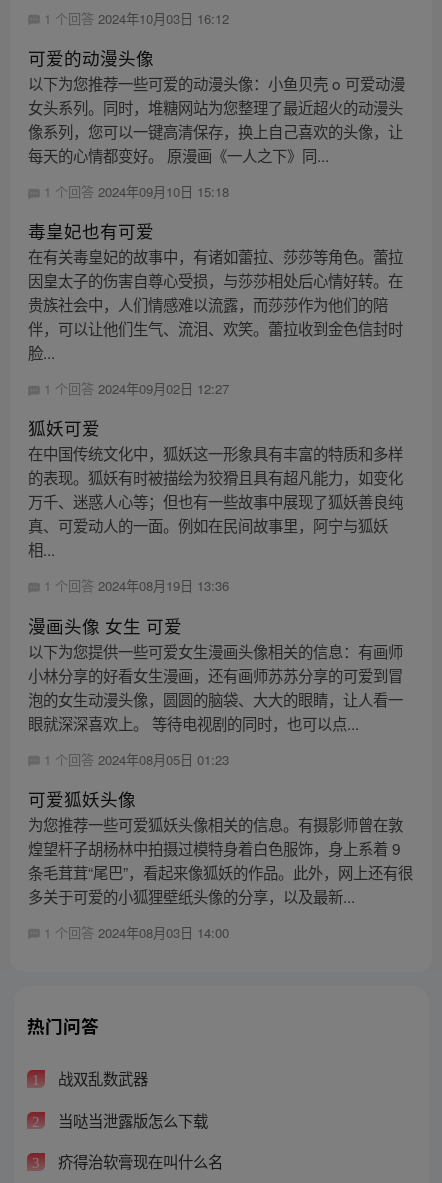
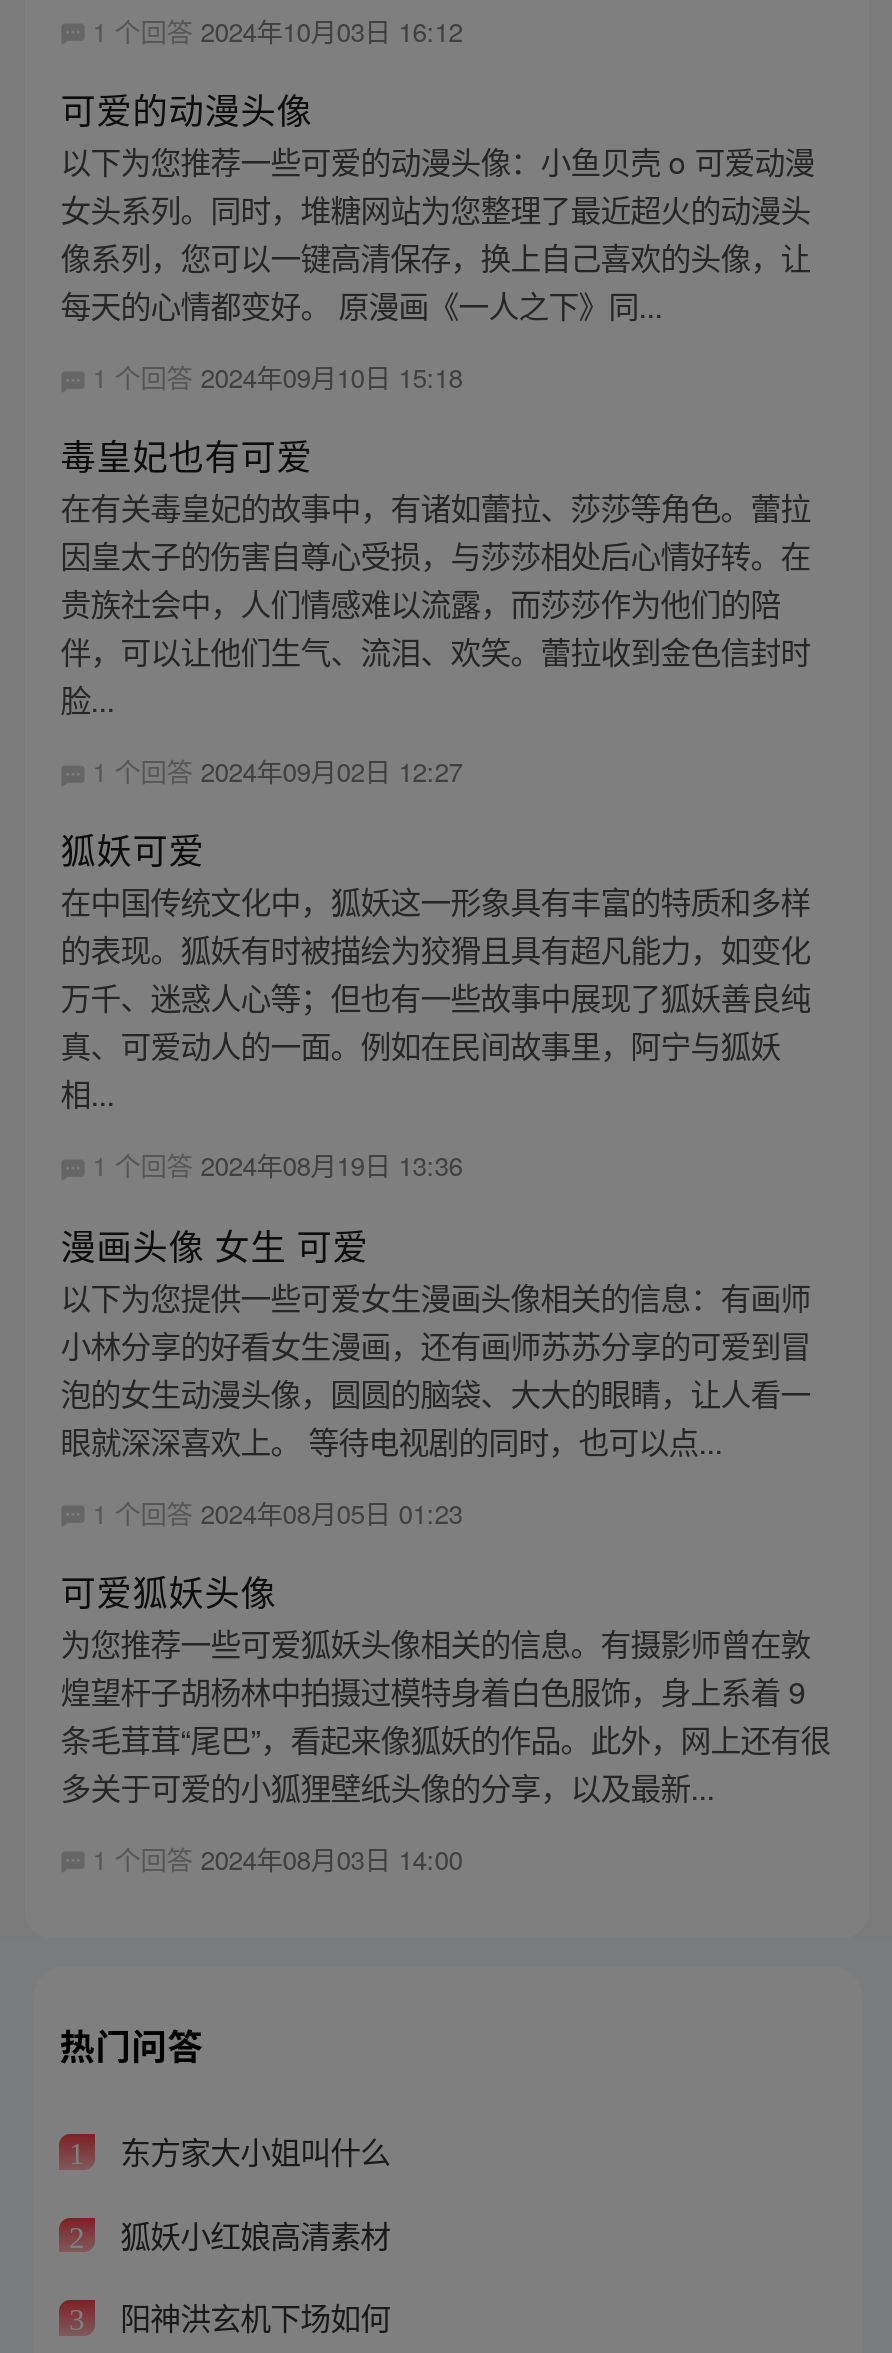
- 战双乱数武器
+ 东方家大小姐叫什么

- 当哒当泄露版怎么下载
+ 狐妖小红娘高清素材

- 疥得治软膏现在叫什么名
+ 阳神洪玄机下场如何
